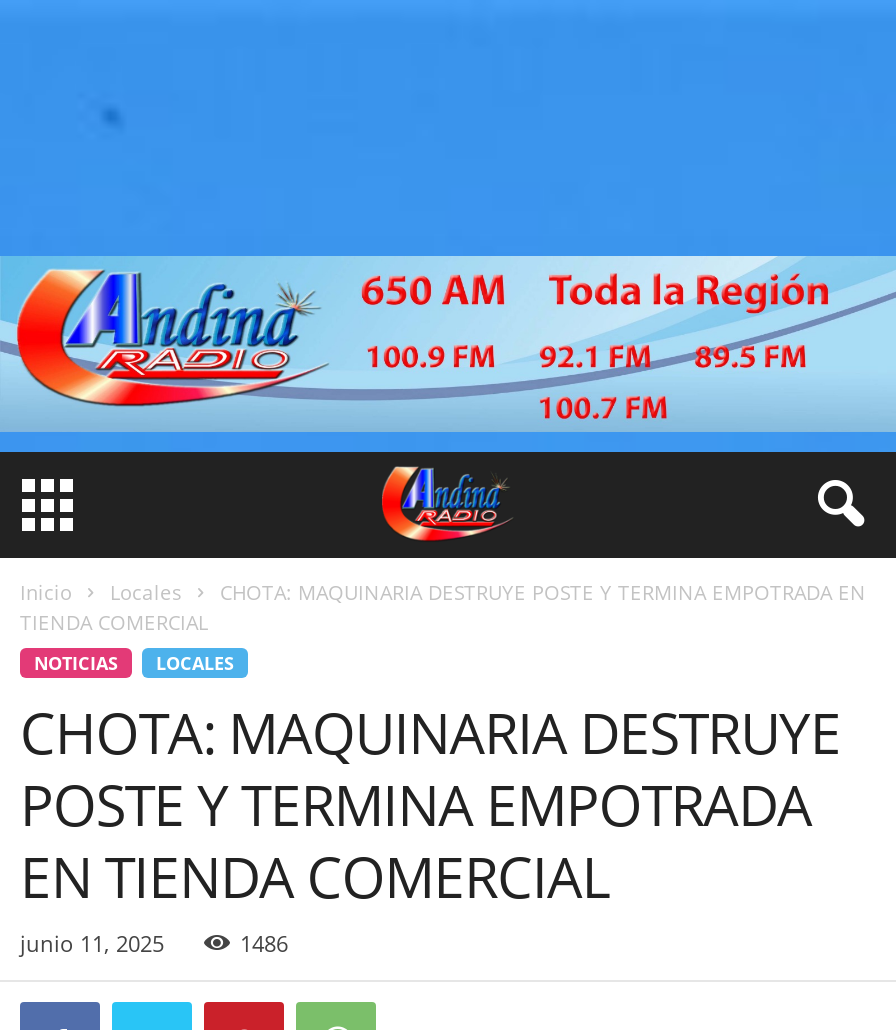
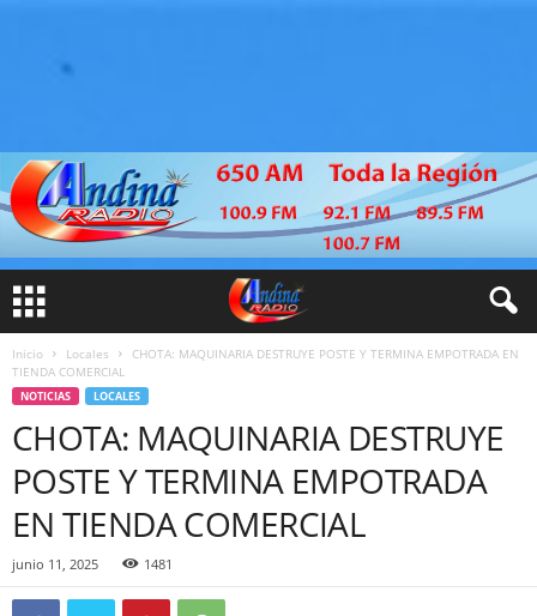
- 1486
+ 1481
